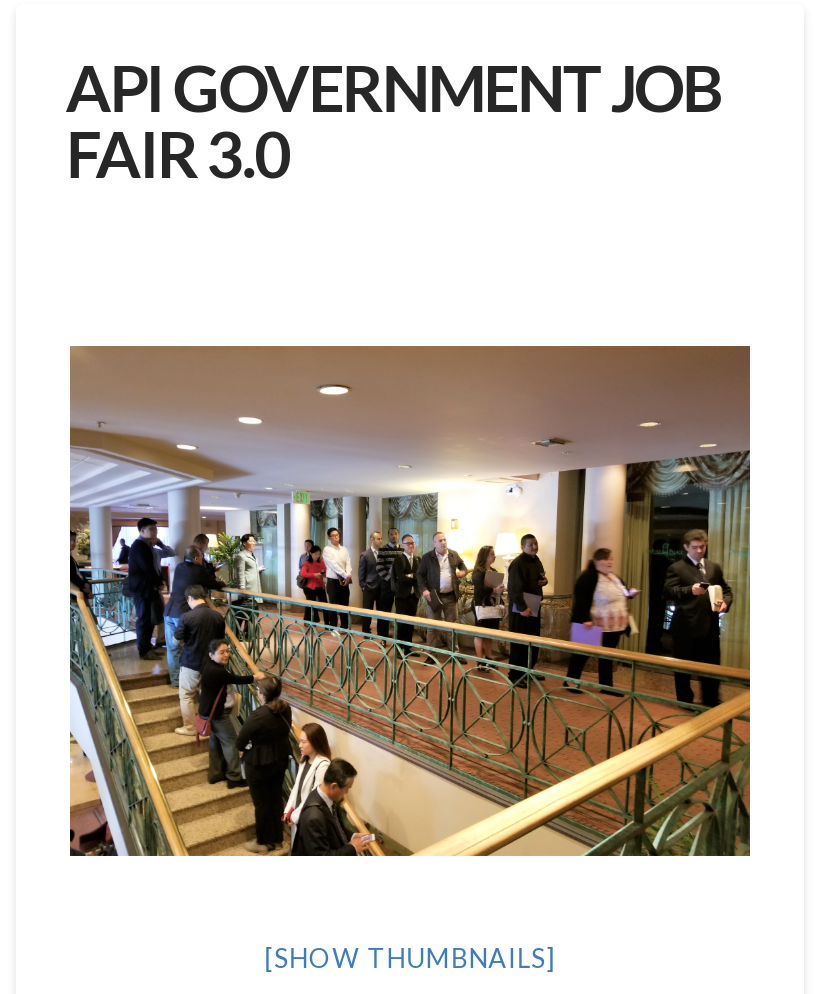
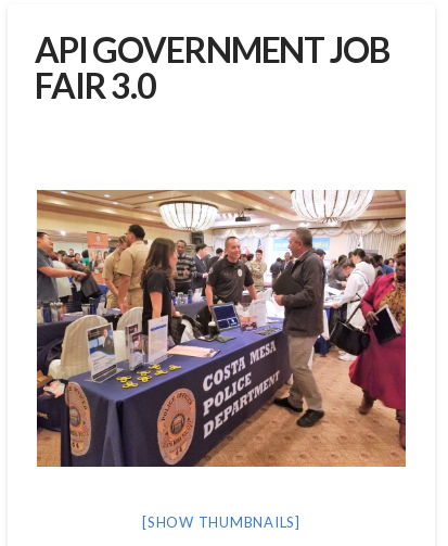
- [image]
+ [image]
